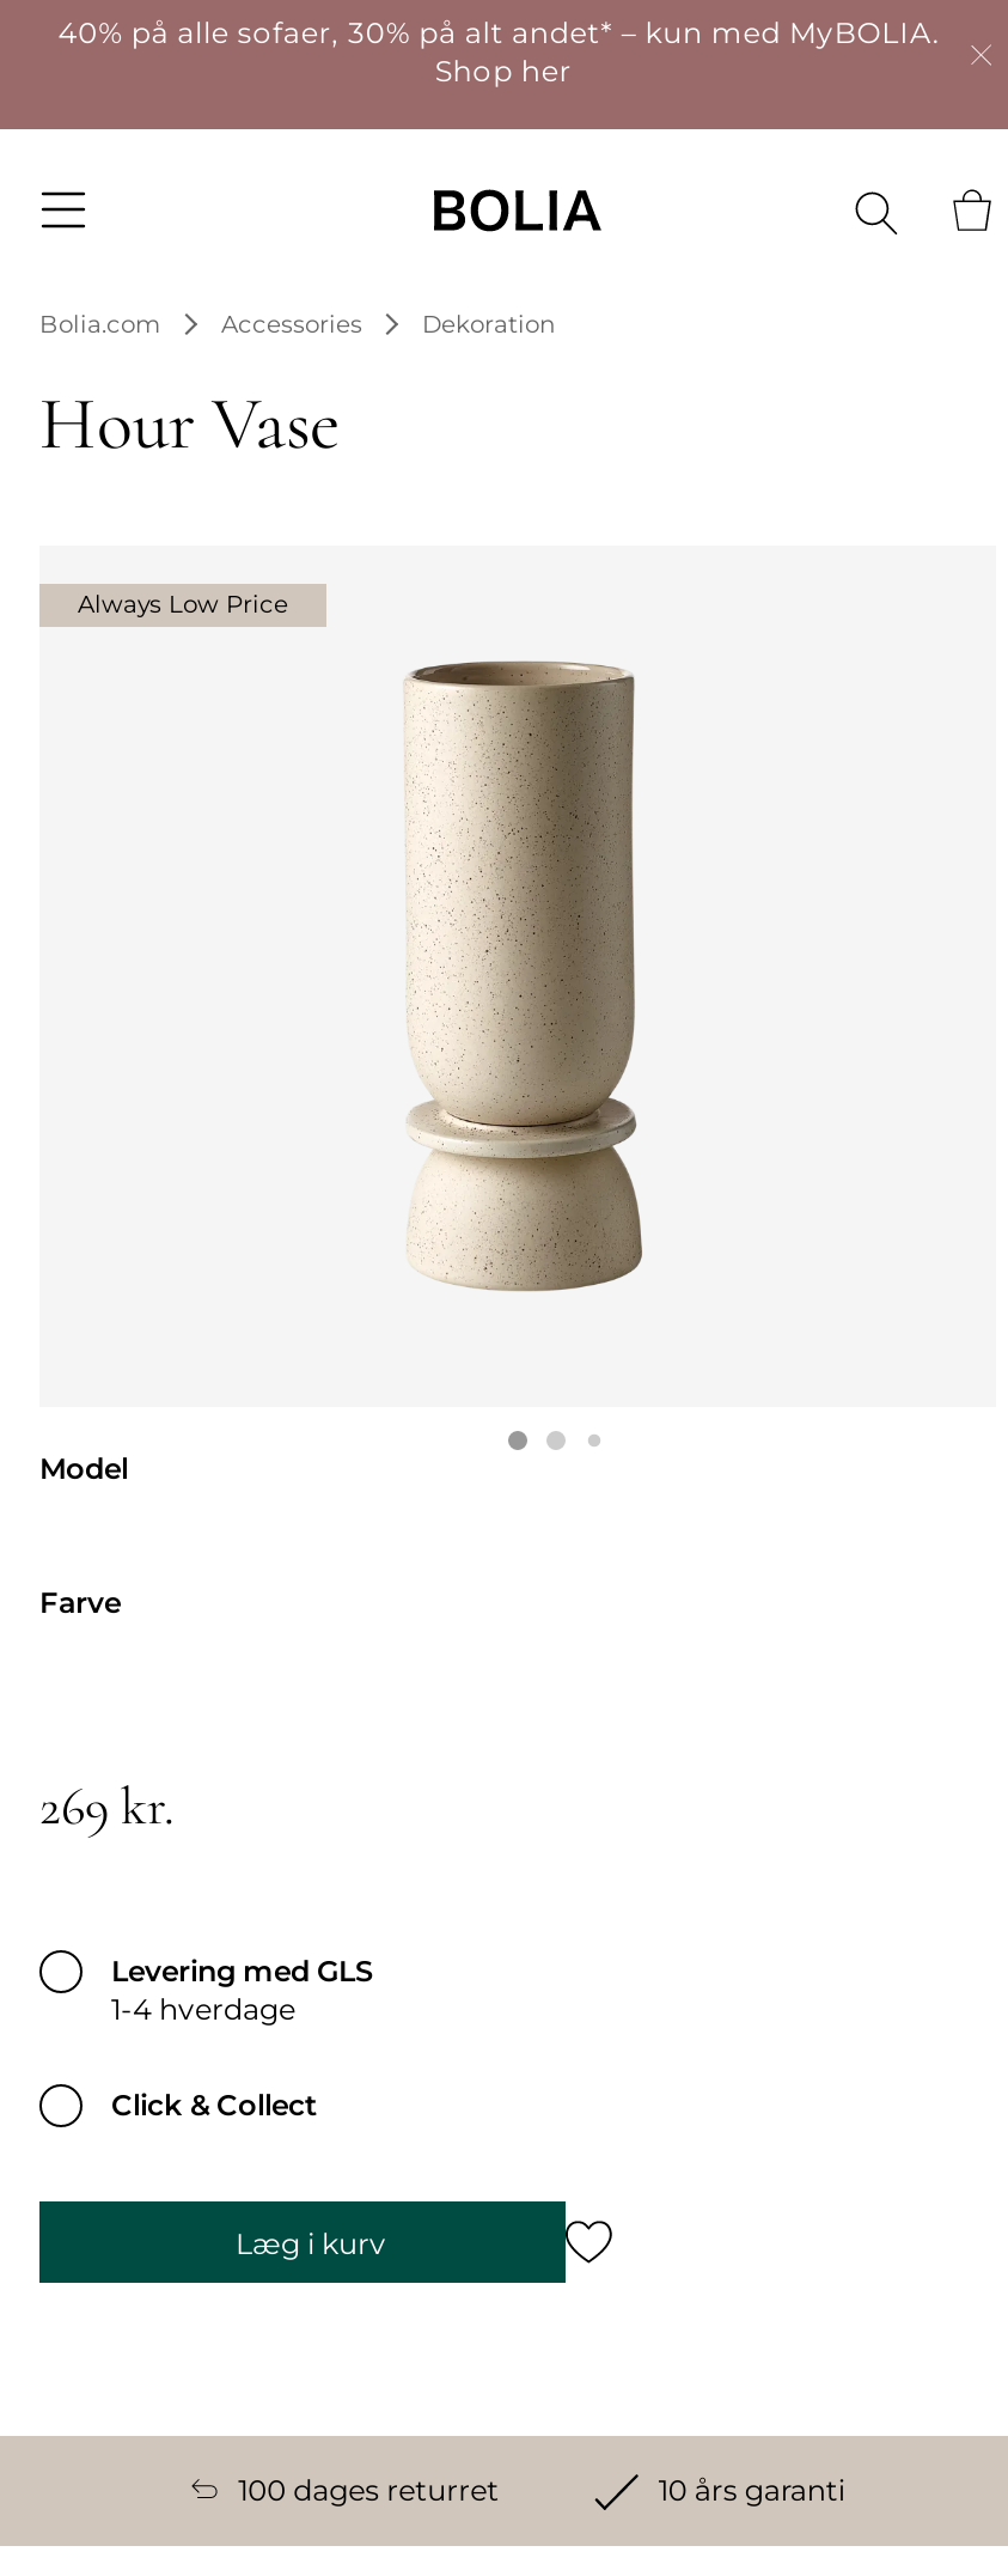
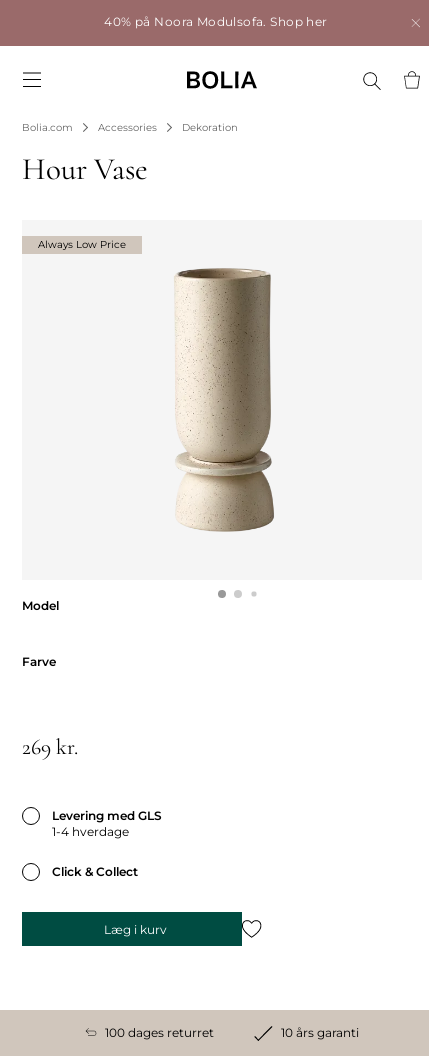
- 40% på alle sofaer, 30% på alt andet* – kun med MyBOLIA.
- Shop her
+ 40% på Noora Modulsofa. Shop her
